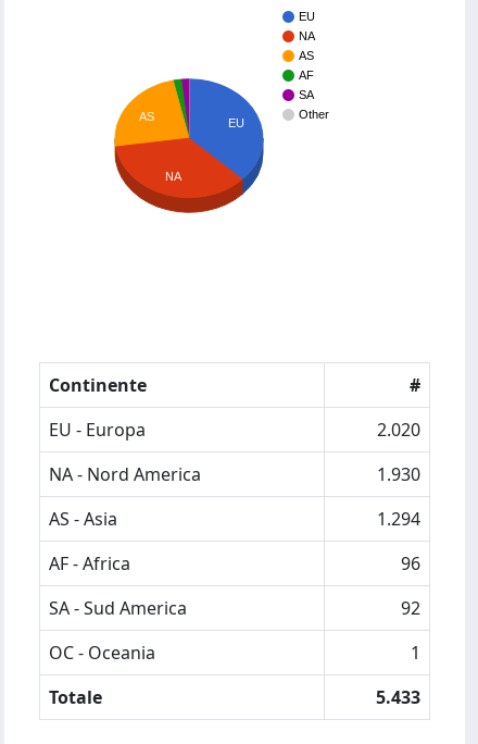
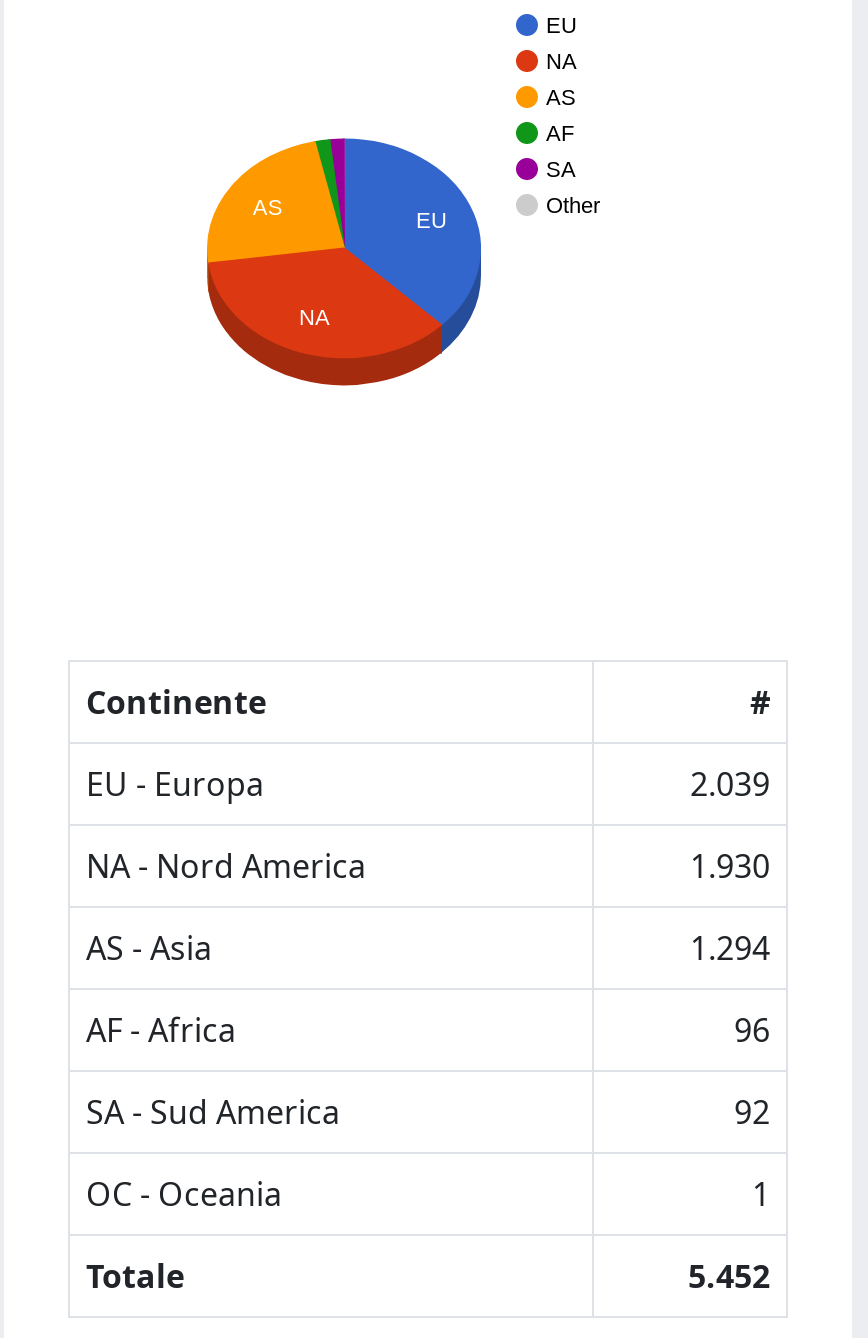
- 2.020
+ 2.039

- 5.433
+ 5.452
